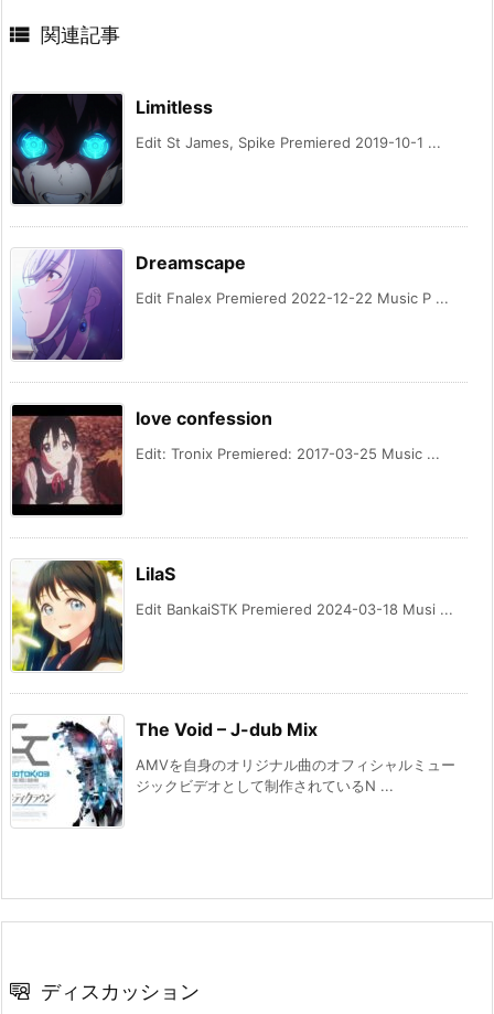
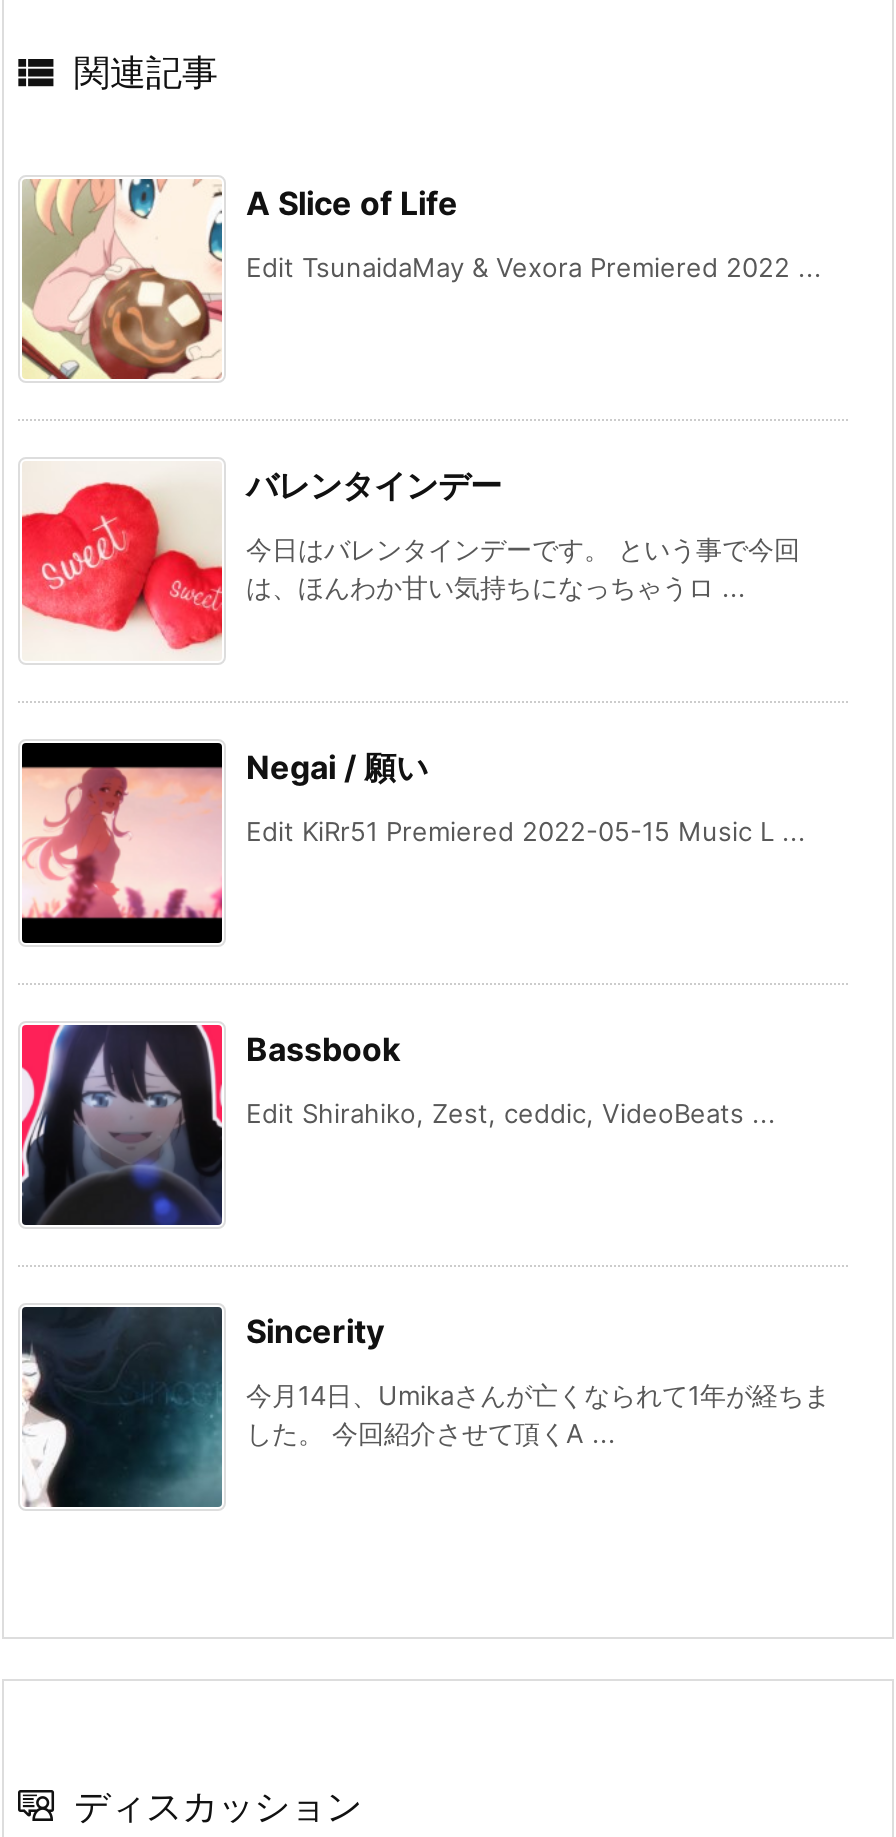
- [image]
- Limitless
+ [image]
+ A Slice of Life

- Edit St James, Spike Premiered 2019-10-1 ...
+ Edit TsunaidaMay & Vexora Premiered 2022 ...

- [image]
- Dreamscape
+ [image]
+ バレンタインデー

- Edit Fnalex Premiered 2022-12-22 Music P ...
+ 今日はバレンタインデーです。 という事で今回
+ は、ほんわか甘い気持ちになっちゃうロ ...

- [image]
- love confession
+ [image]
+ Negai / 願い

- Edit: Tronix Premiered: 2017-03-25 Music ...
+ Edit KiRr51 Premiered 2022-05-15 Music L ...

- [image]
- LilaS
+ [image]
+ Bassbook

- Edit BankaiSTK Premiered 2024-03-18 Musi ...
+ Edit Shirahiko, Zest, ceddic, VideoBeats ...

- [image]
- The Void – J-dub Mix
+ [image]
+ Sincerity

- AMVを自身のオリジナル曲のオフィシャルミュー
- ジックビデオとして制作されているN ...
+ 今月14日、Umikaさんが亡くなられて1年が経ちま
+ した。 今回紹介させて頂くA ...
